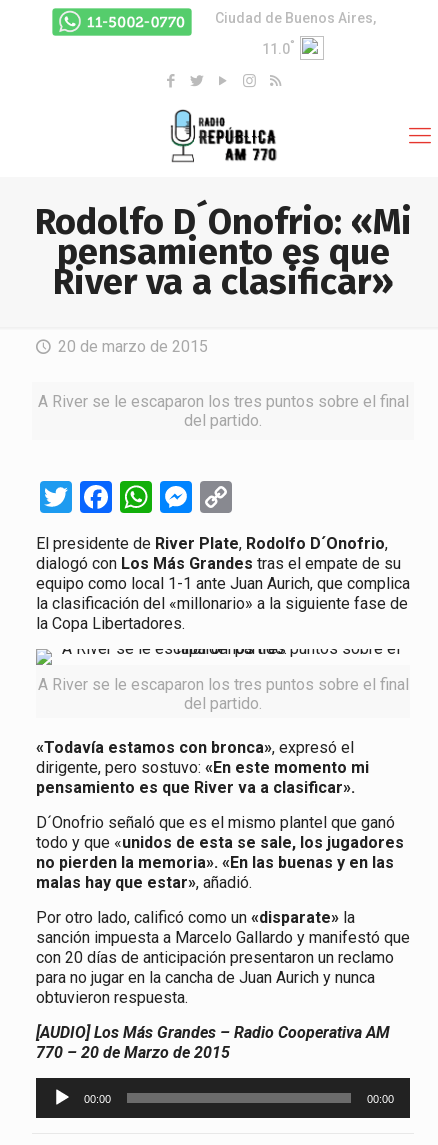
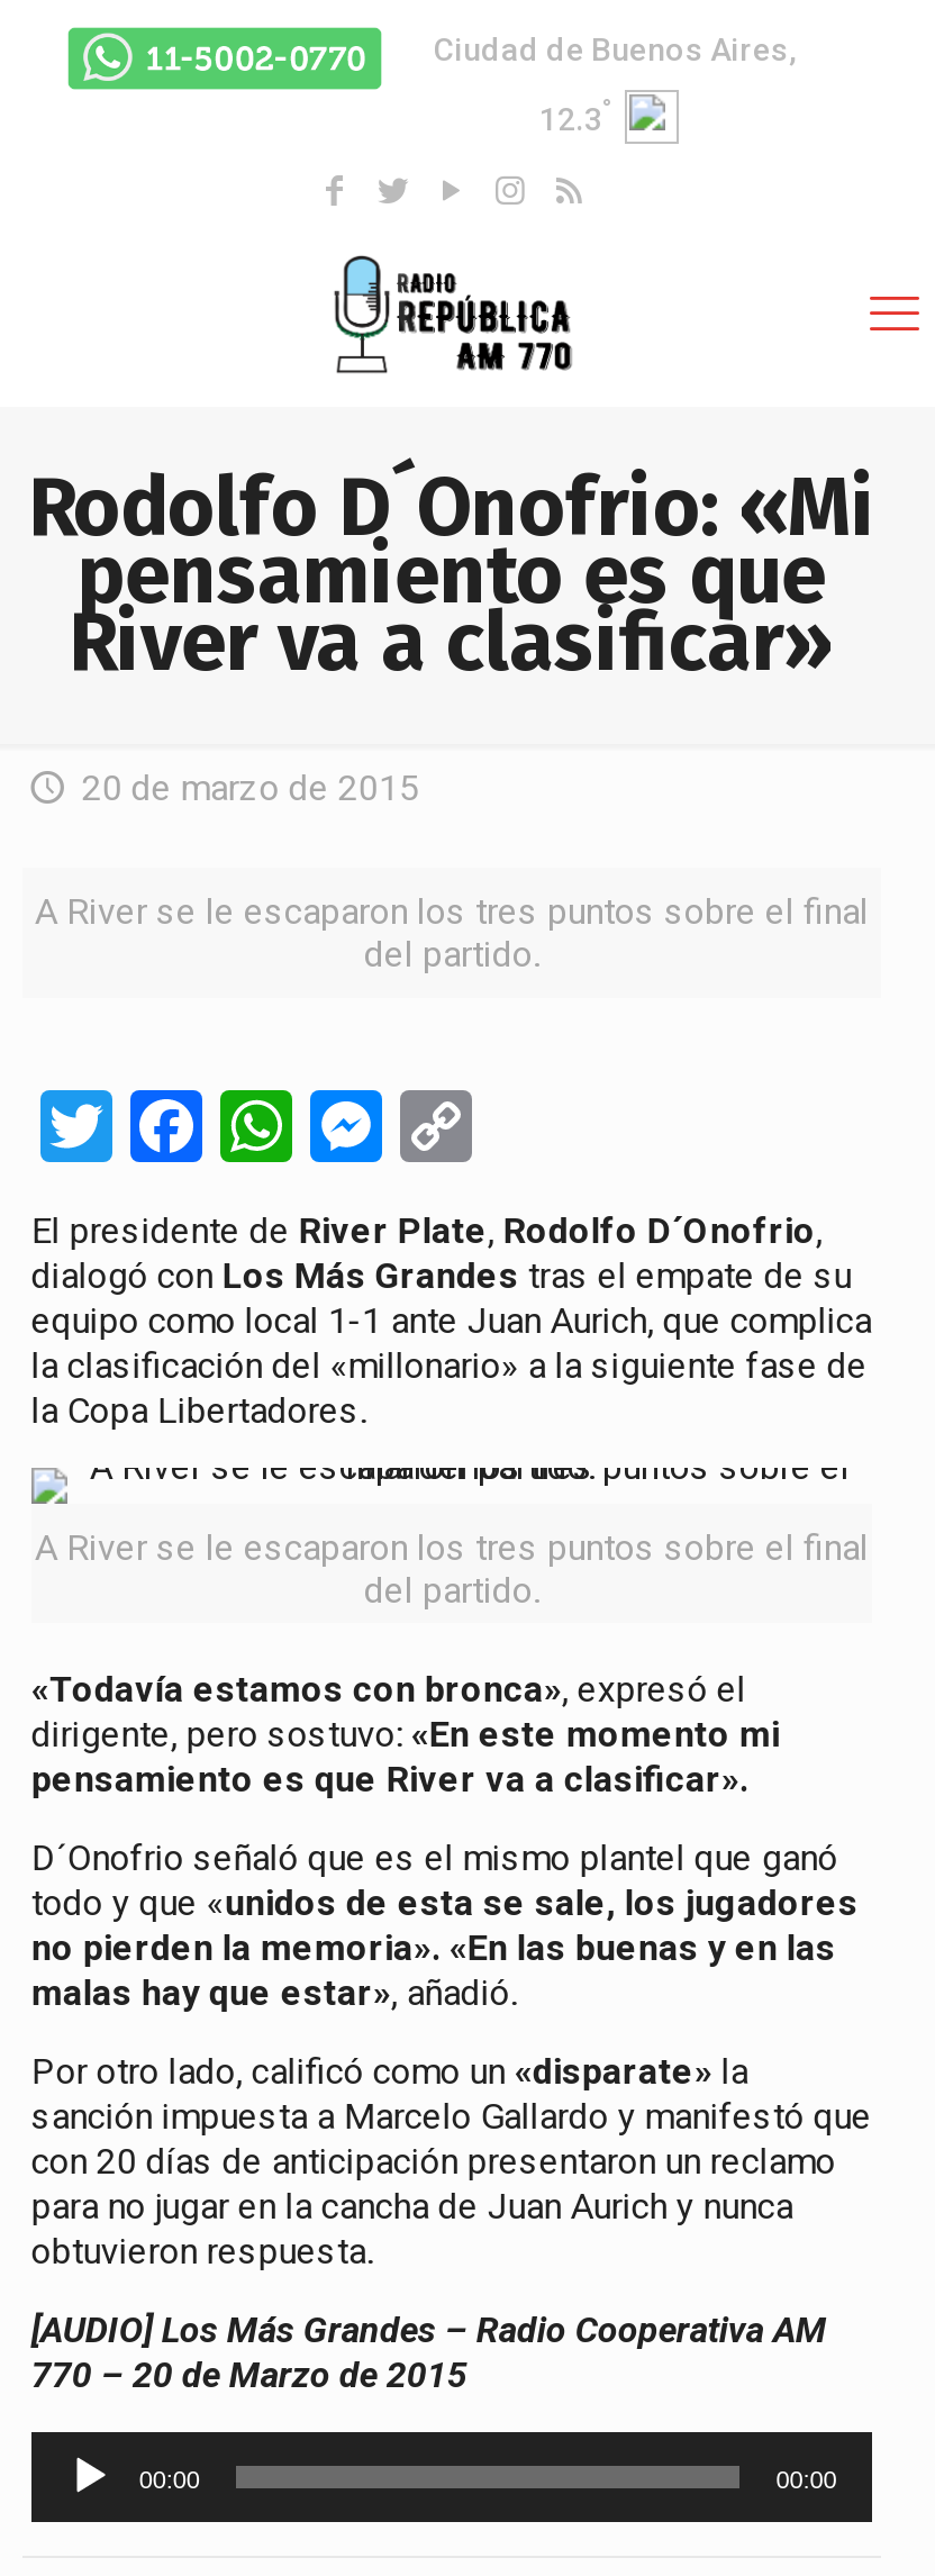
- 11.0°
+ 12.3°
